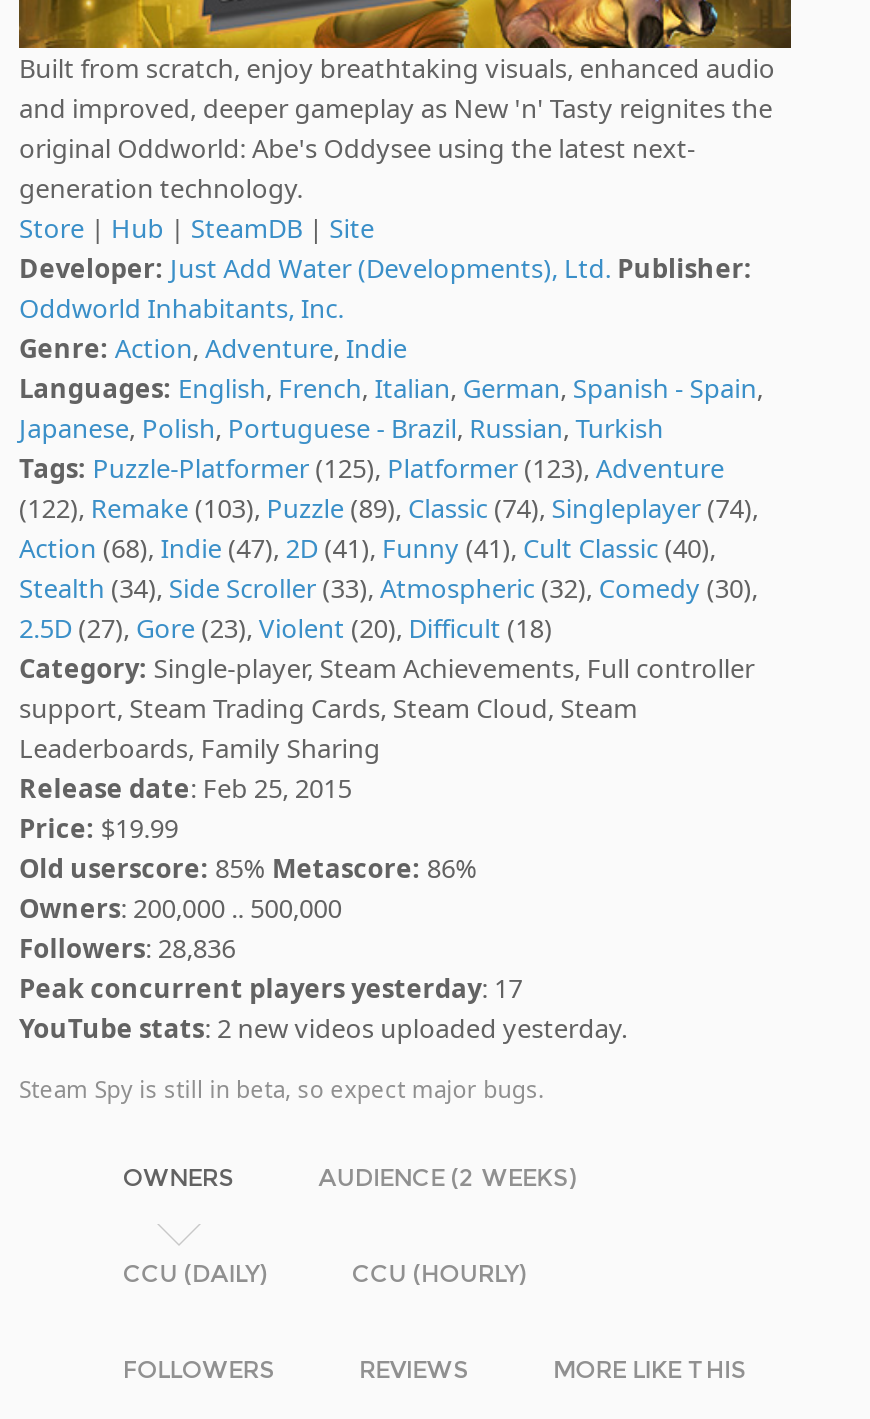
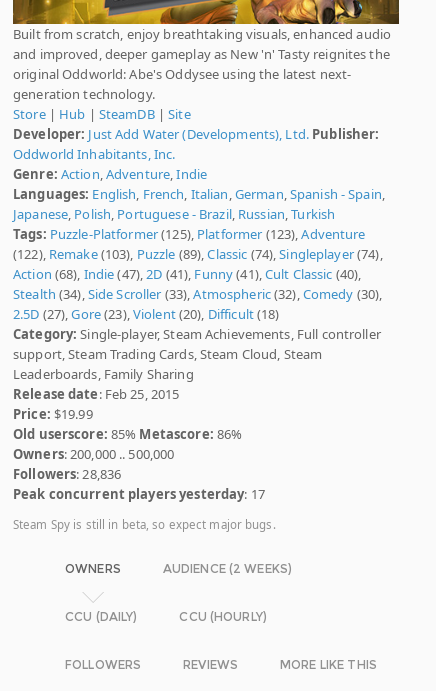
- YouTube stats: 2 new videos uploaded yesterday.
